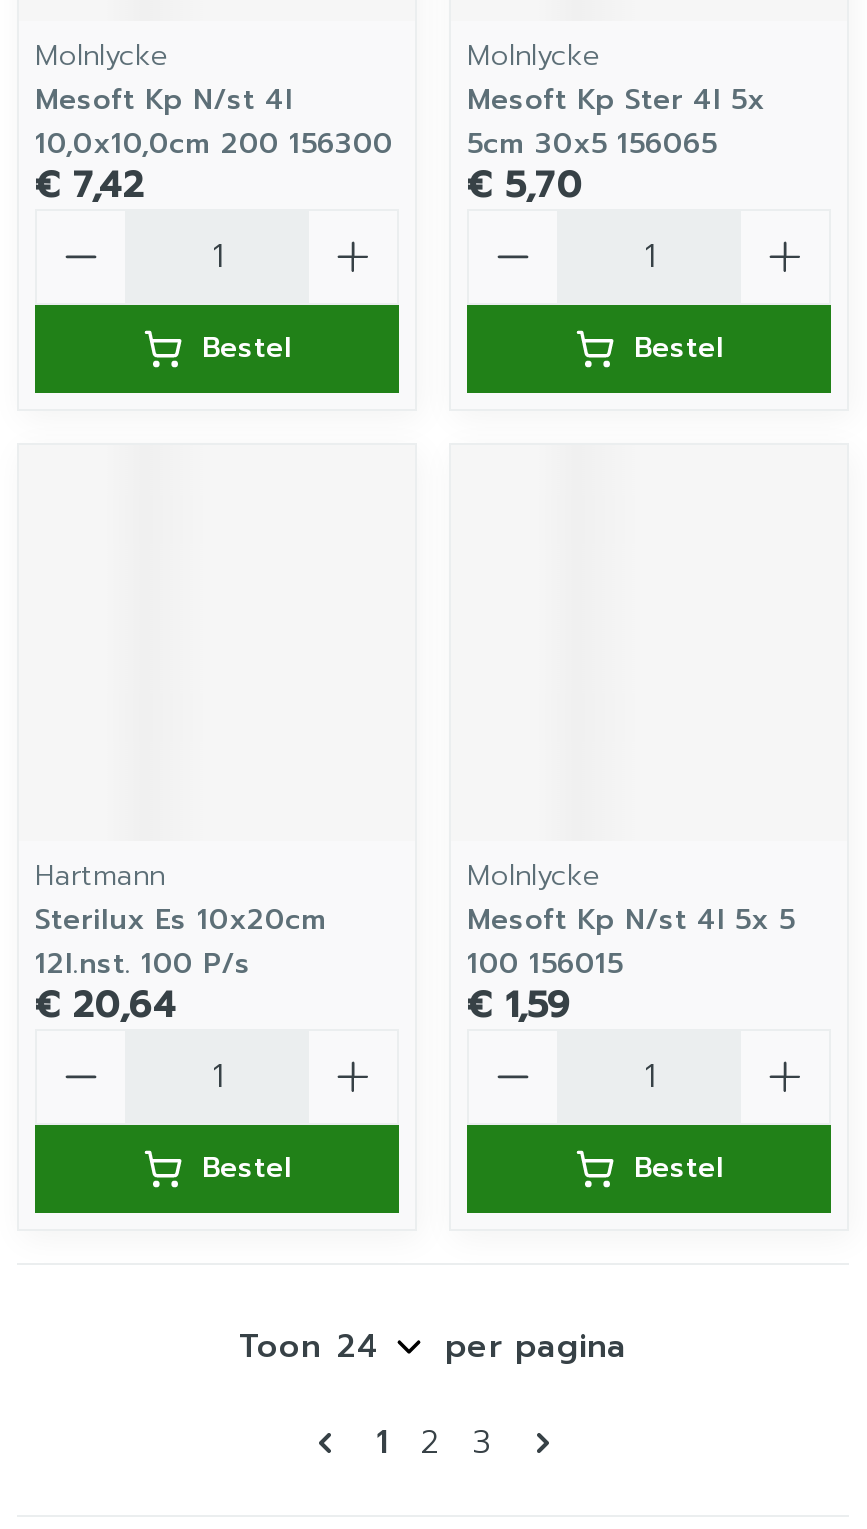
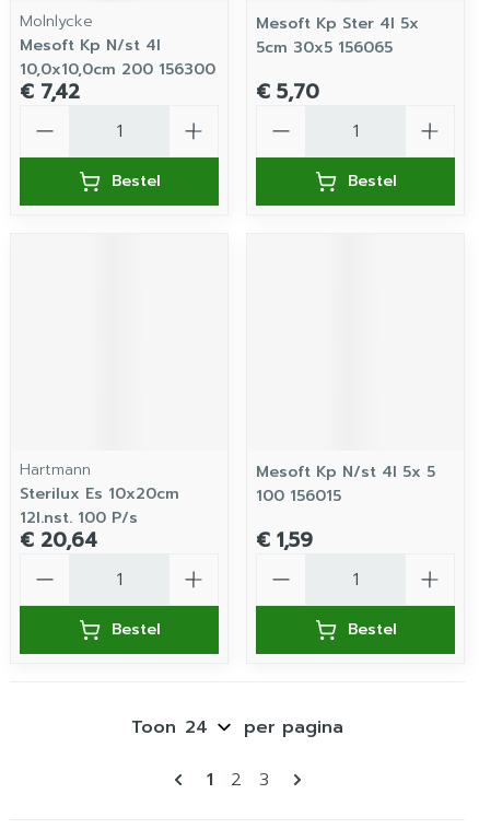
- Molnlycke

moved up: Mesoft Kp Ster 4l 5x | 5cm 30x5 156065

- Molnlycke

moved up: Mesoft Kp N/st 4l 5x 5 | 100 156015
